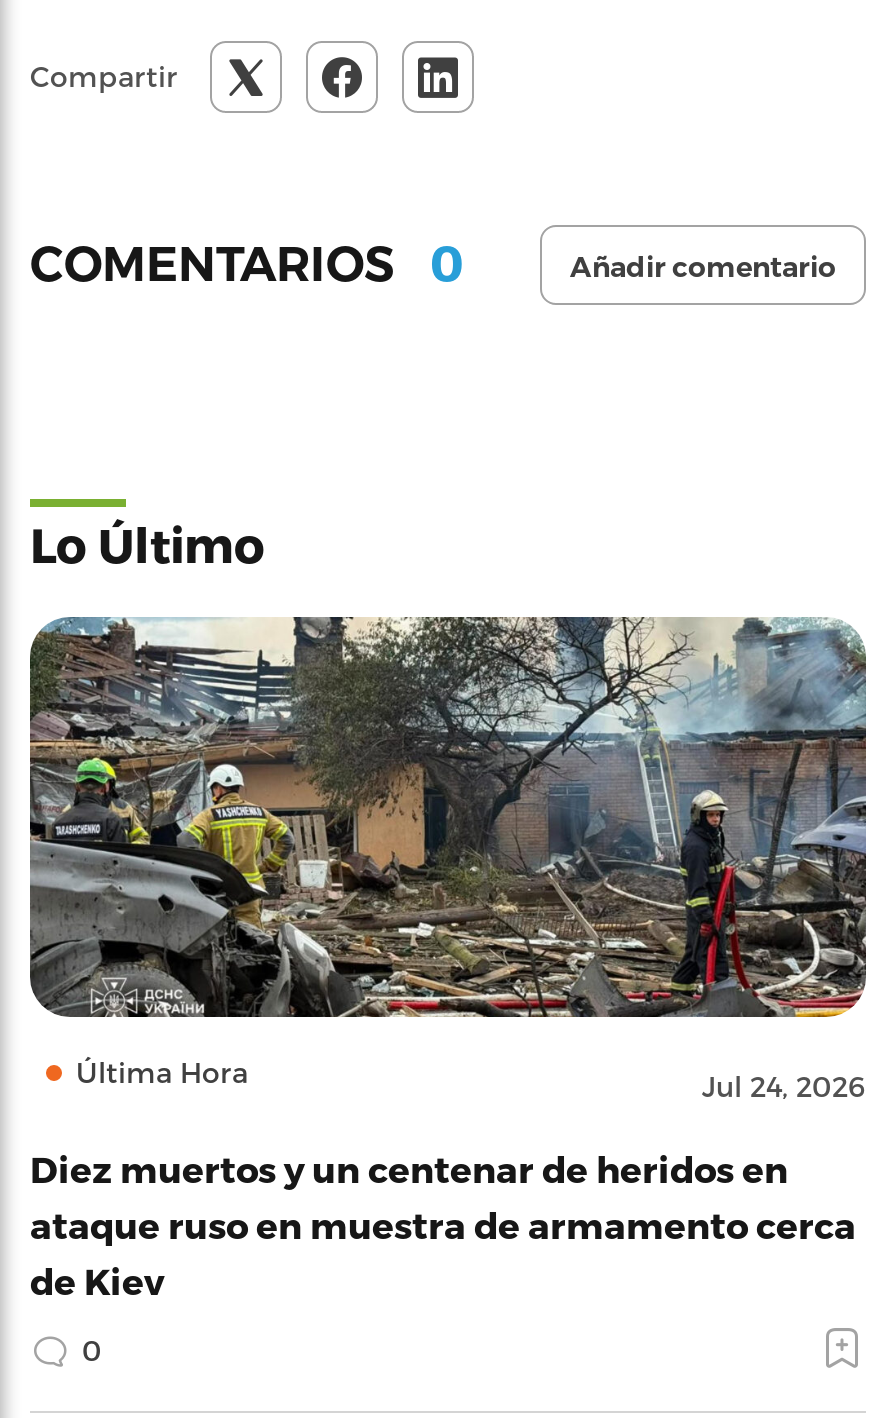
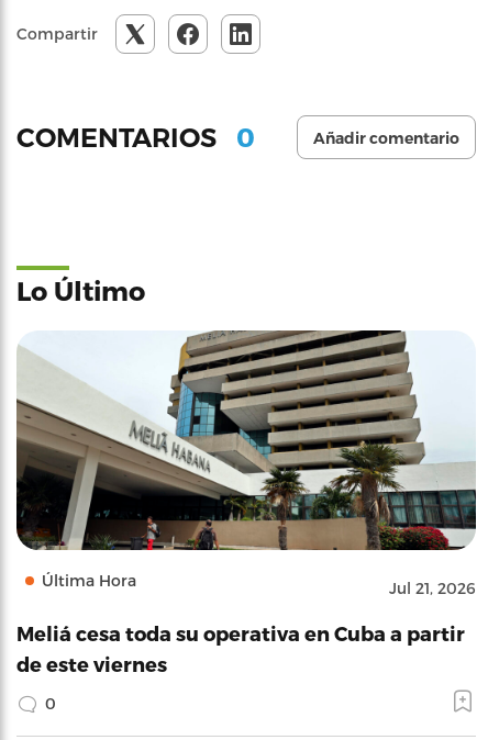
- [image]
- Jul 24, 2026
+ [image]
+ Jul 21, 2026

- Diez muertos y un centenar de heridos en
- ataque ruso en muestra de armamento cerca
- de Kiev
+ Meliá cesa toda su operativa en Cuba a partir
+ de este viernes
